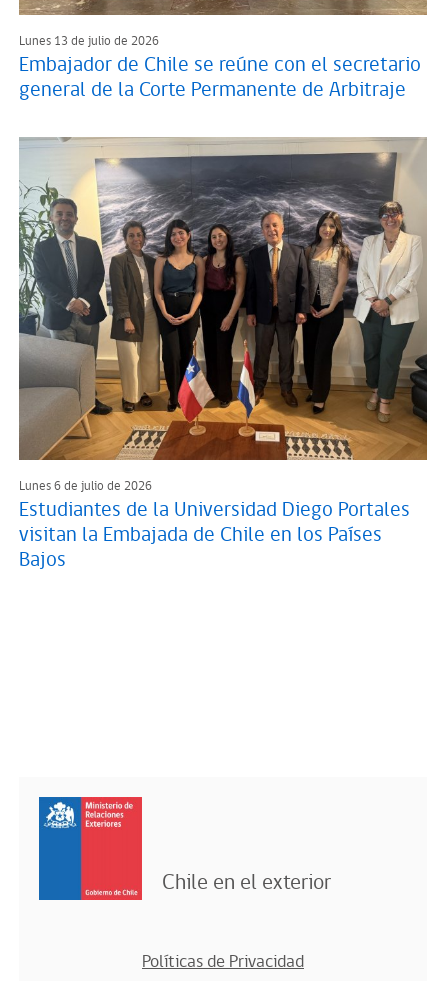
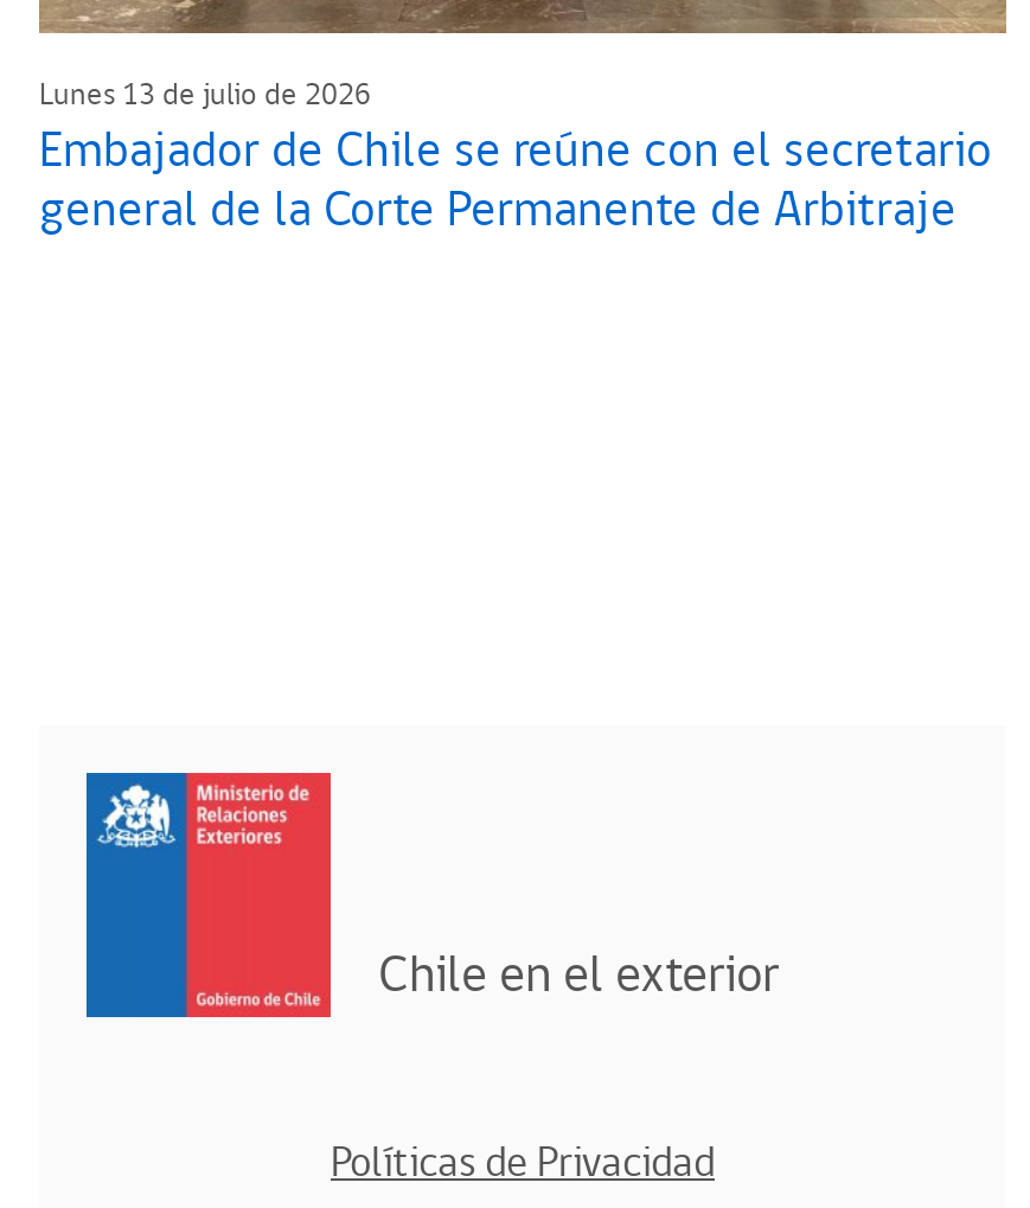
- [image]
- Lunes 6 de julio de 2026
- Estudiantes de la Universidad Diego Portales
- visitan la Embajada de Chile en los Países
- Bajos
